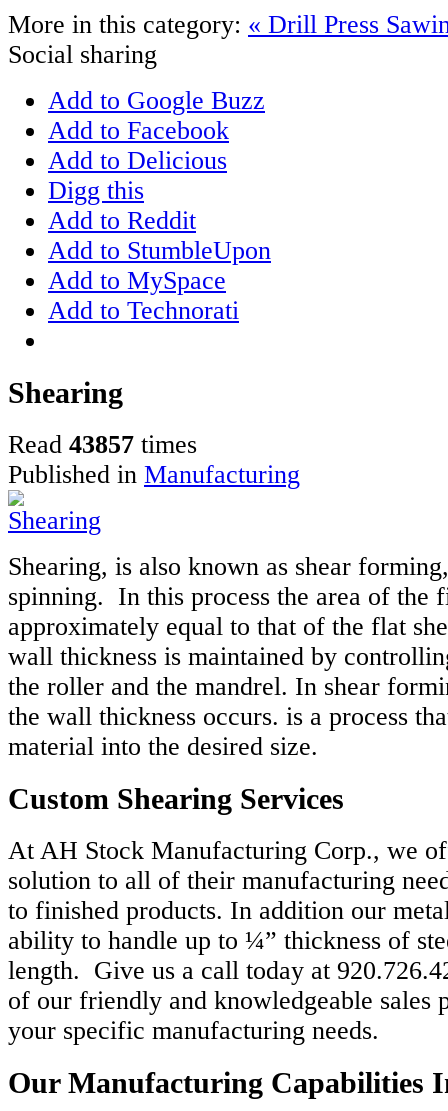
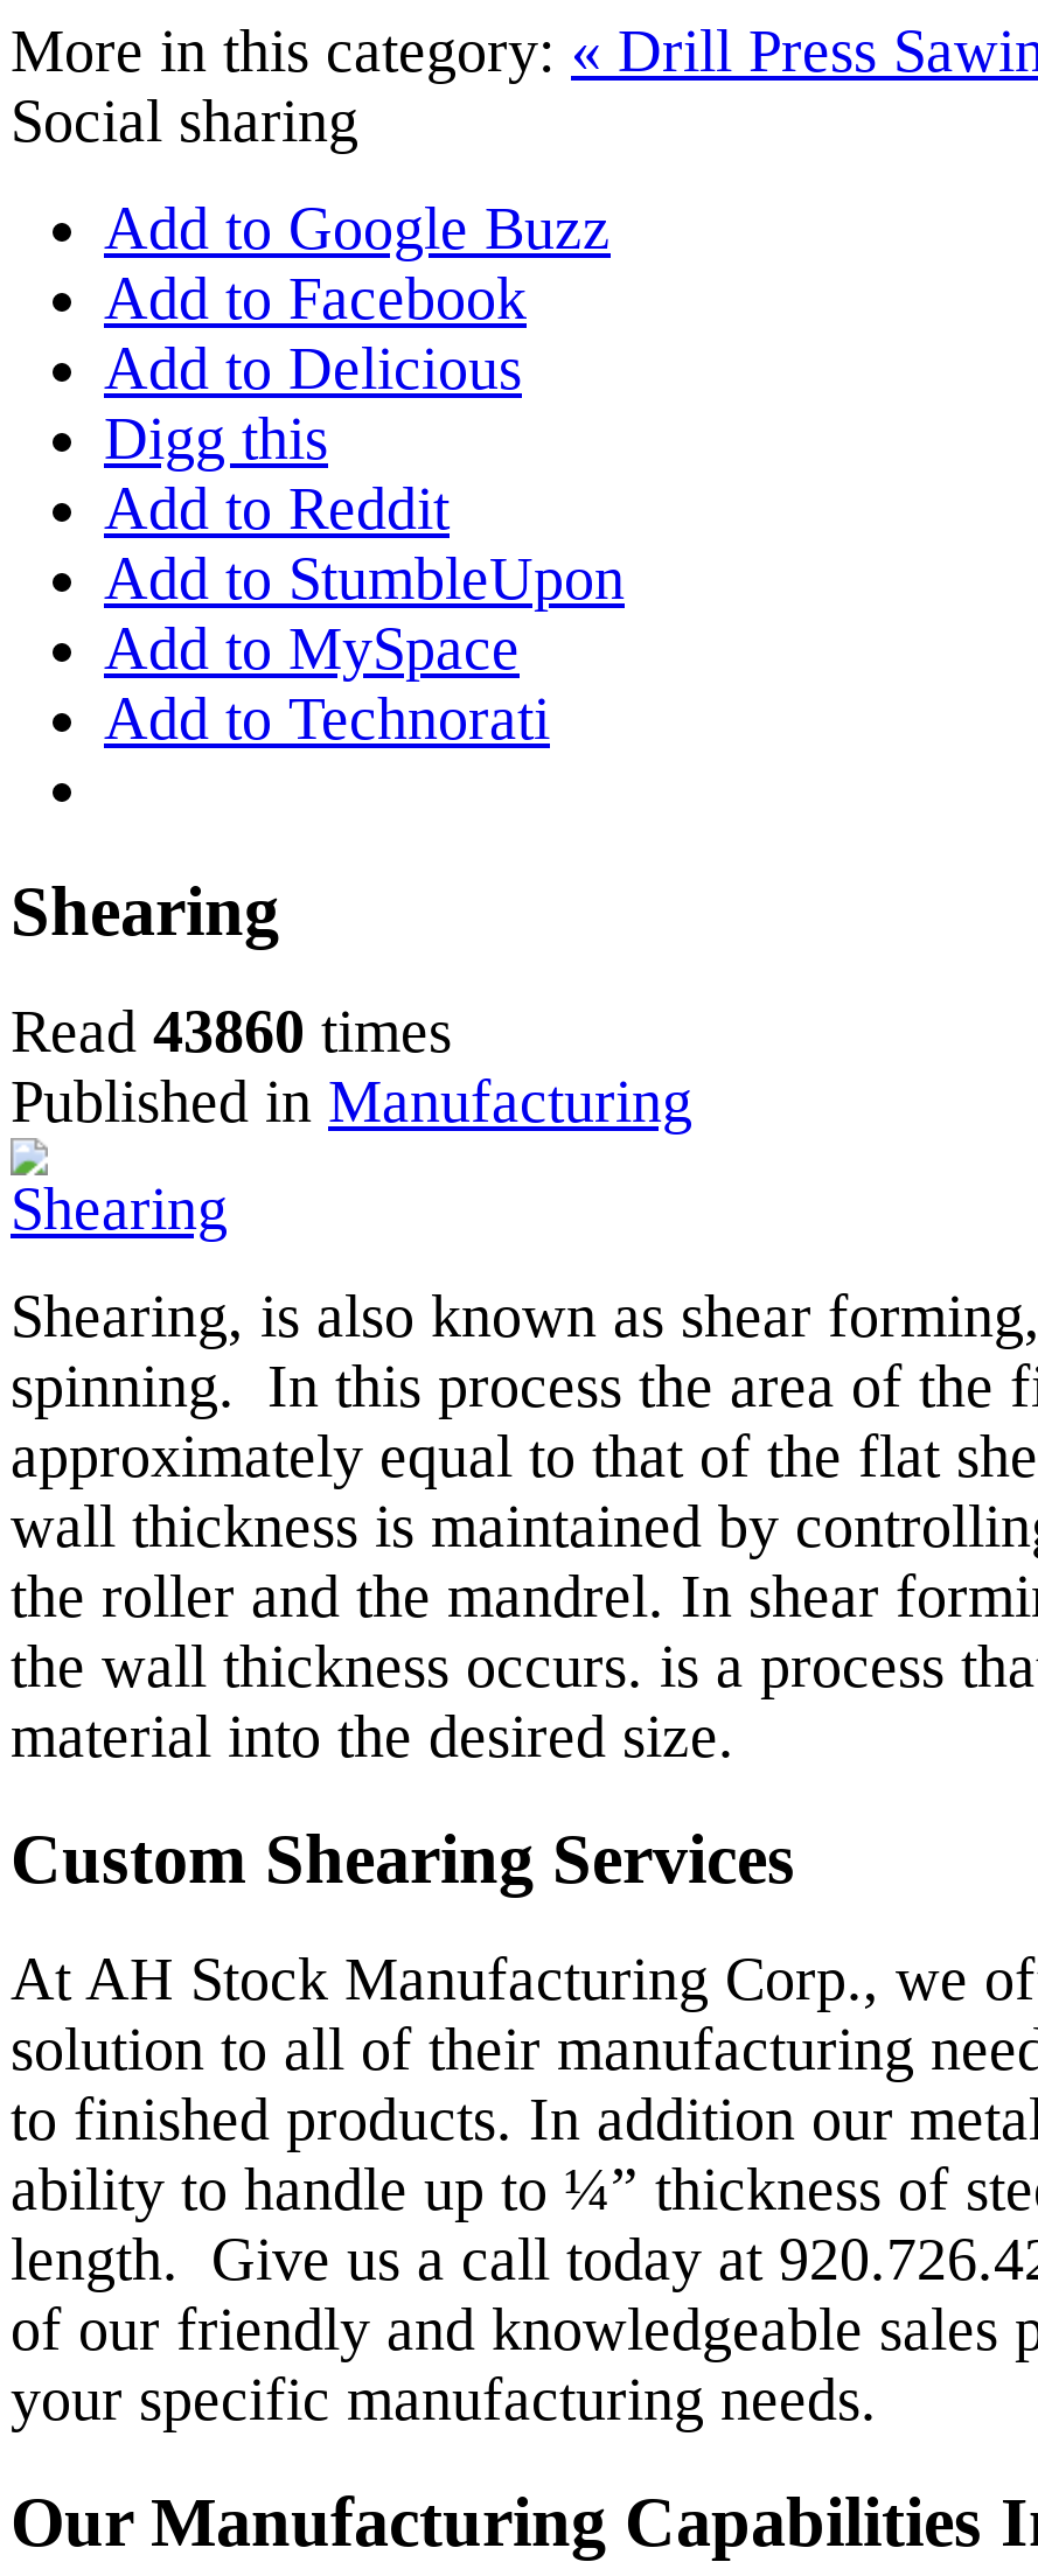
- Read 43857 times
+ Read 43860 times
